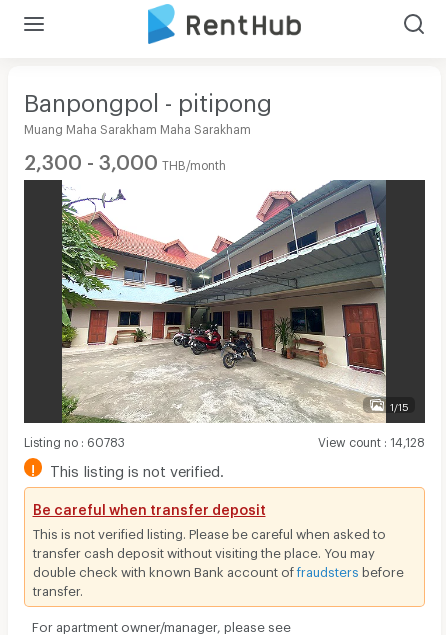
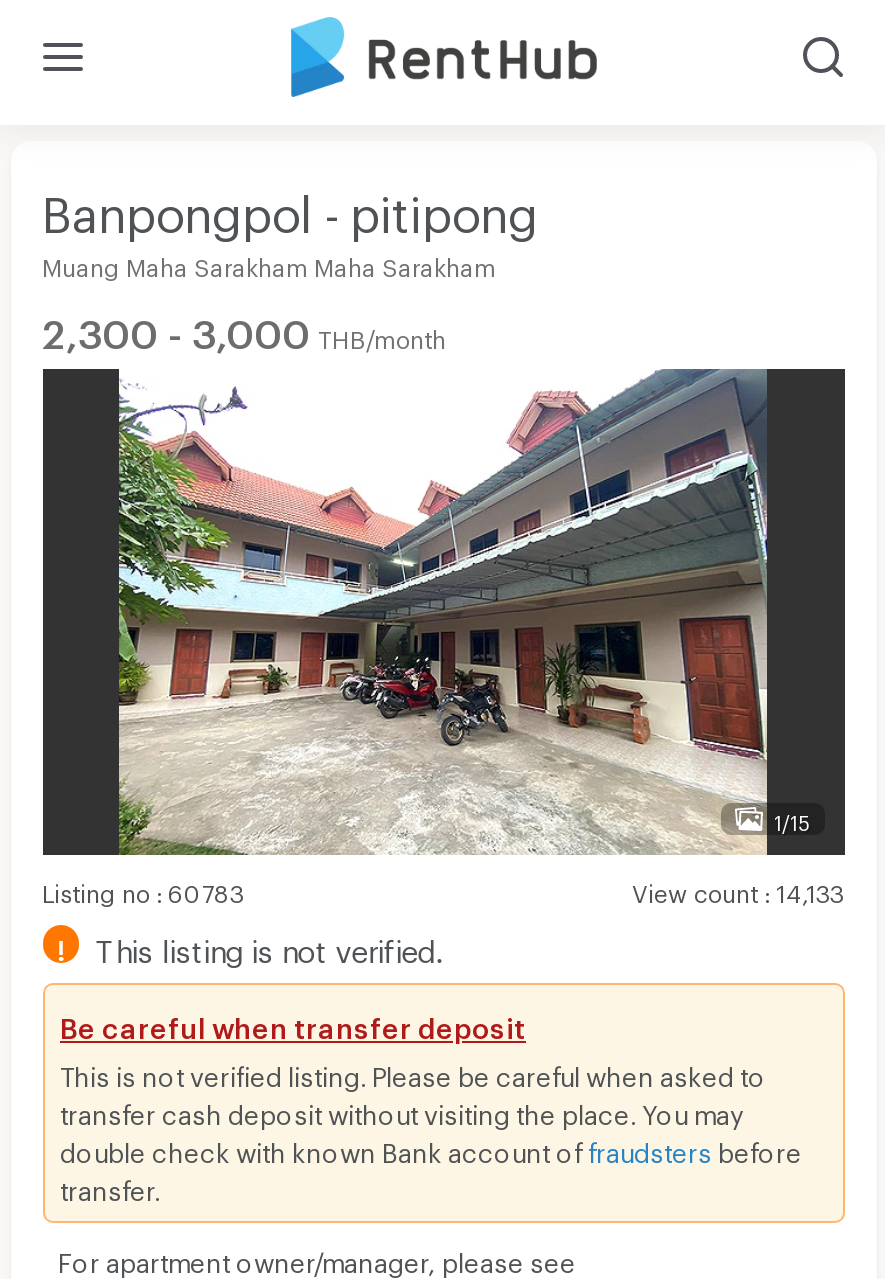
- View count: 14,128
+ View count: 14,133
